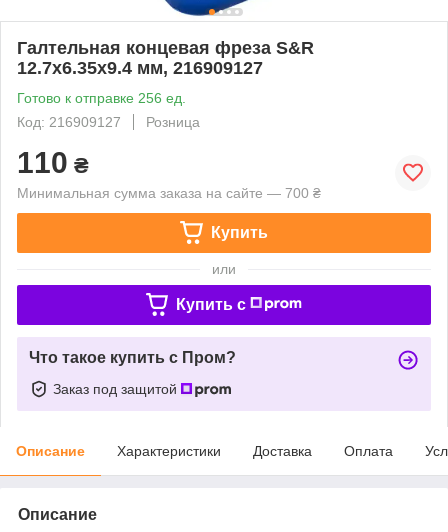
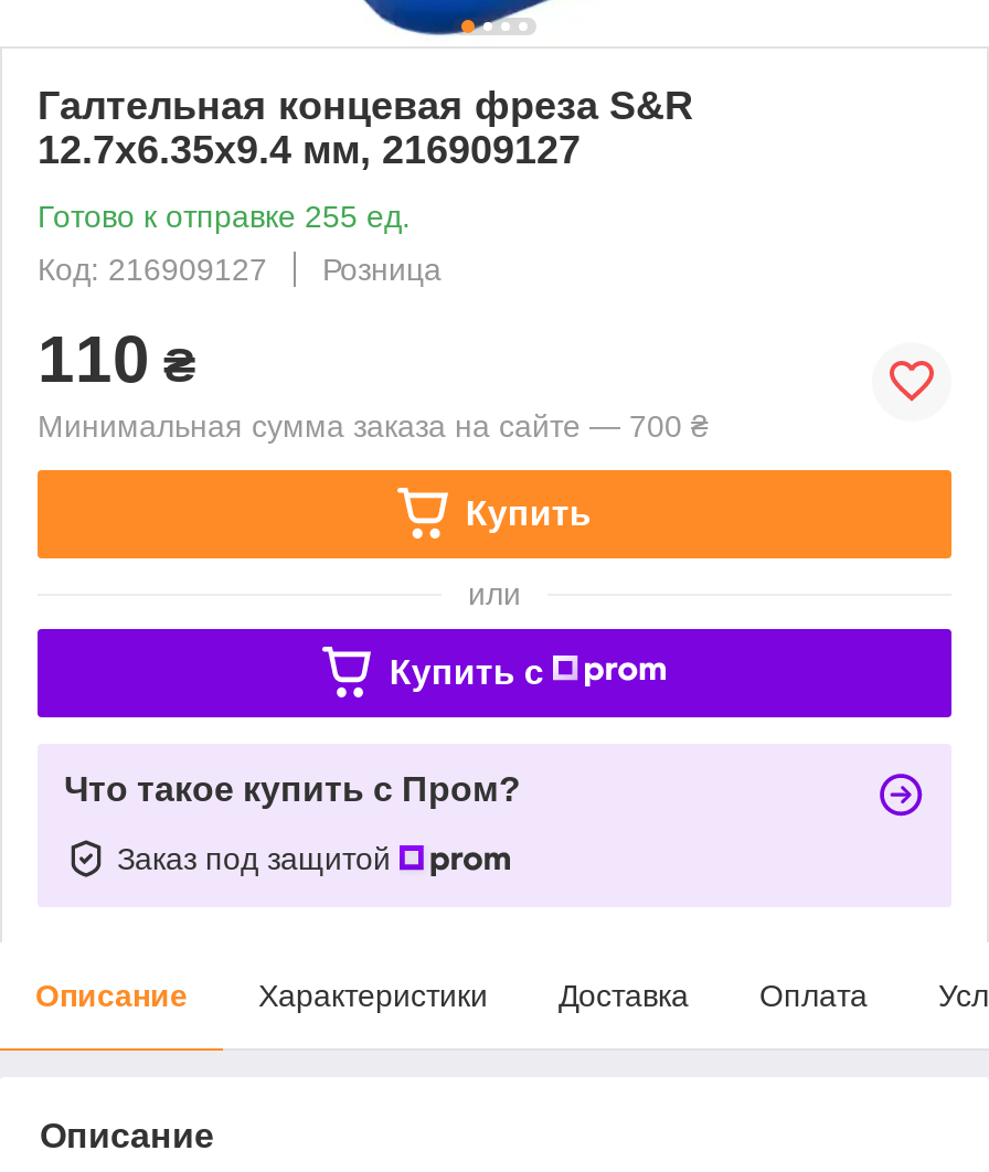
- Готово к отправке 256 ед.
+ Готово к отправке 255 ед.
